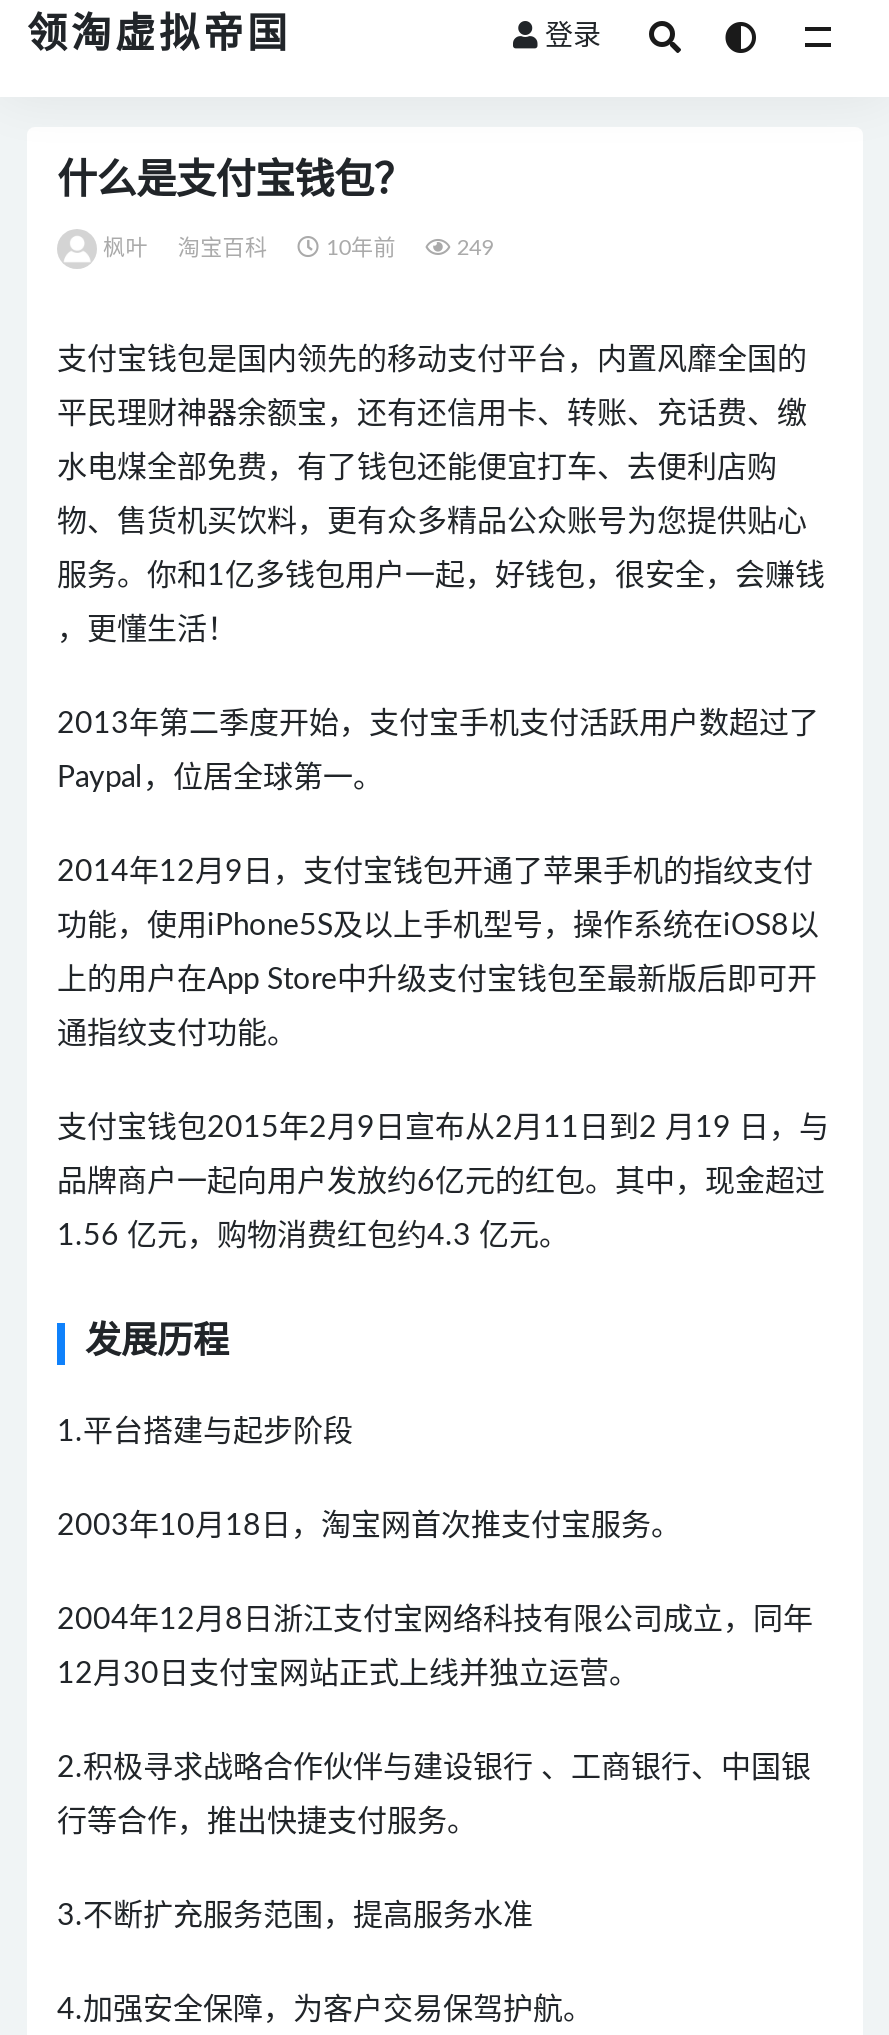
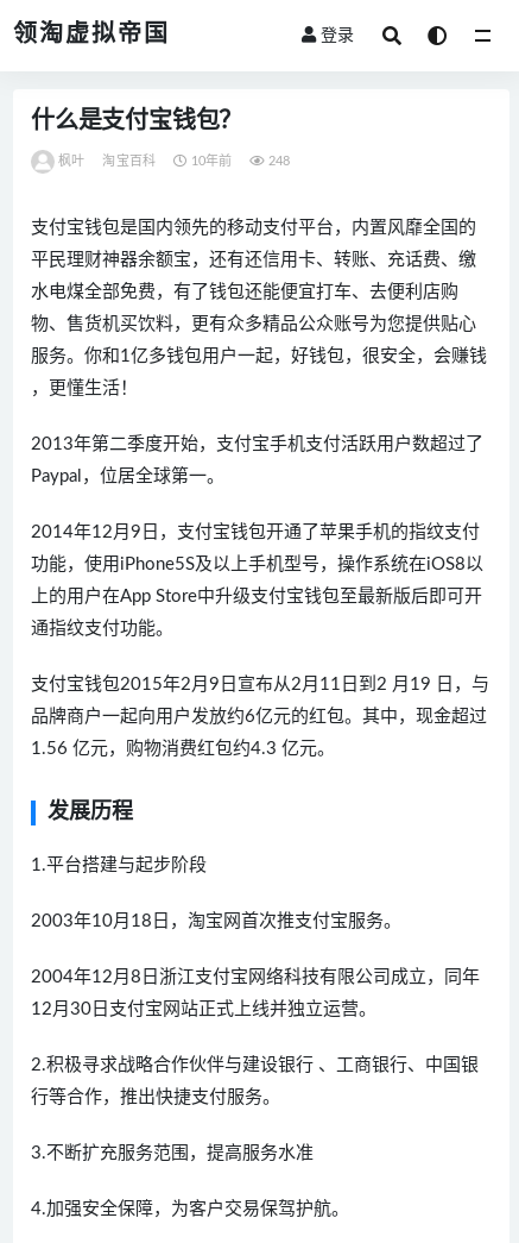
- 249
+ 248
